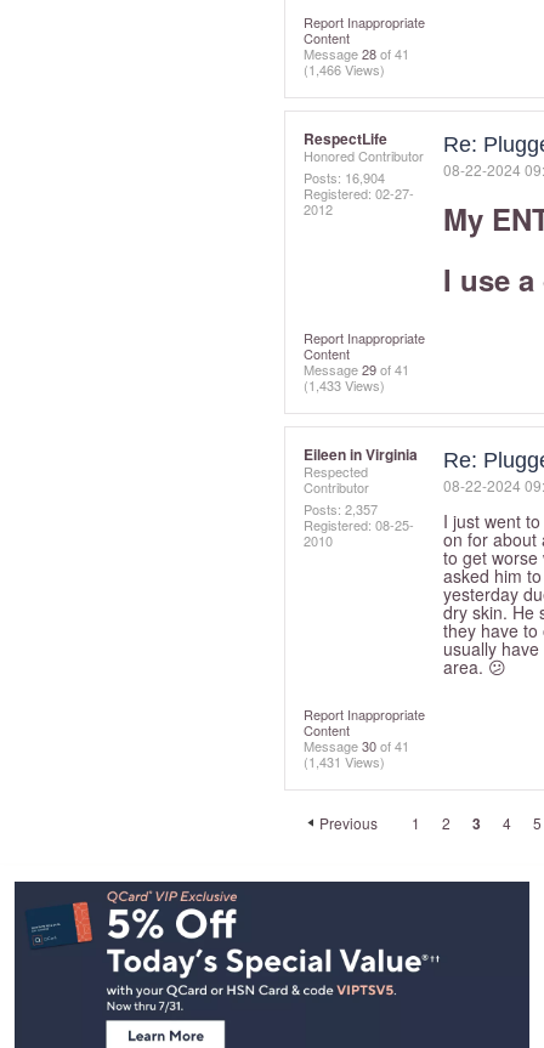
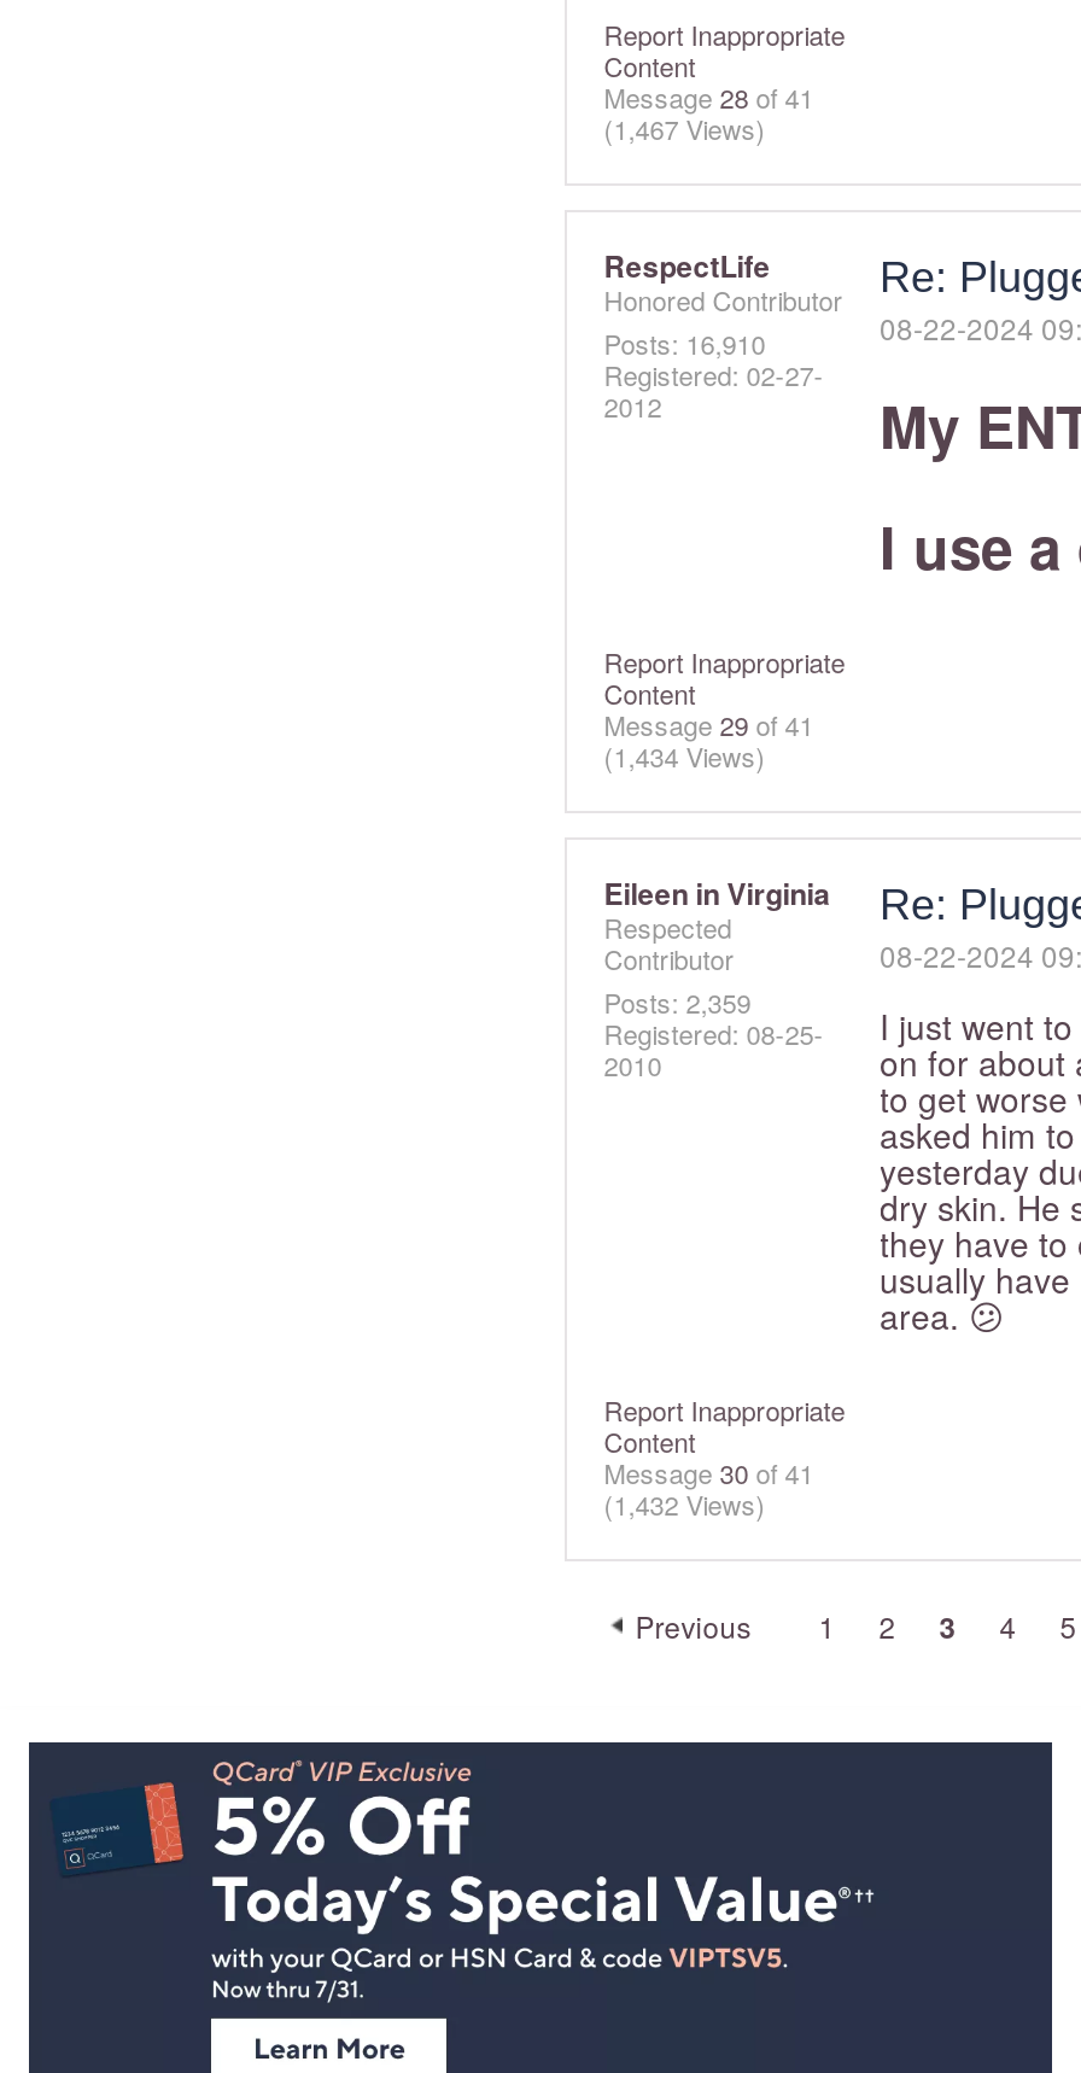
- (1,466 Views)
+ (1,467 Views)

- Posts: 16,904
+ Posts: 16,910

- (1,433 Views)
+ (1,434 Views)

- Posts: 2,357
+ Posts: 2,359

- (1,431 Views)
+ (1,432 Views)
